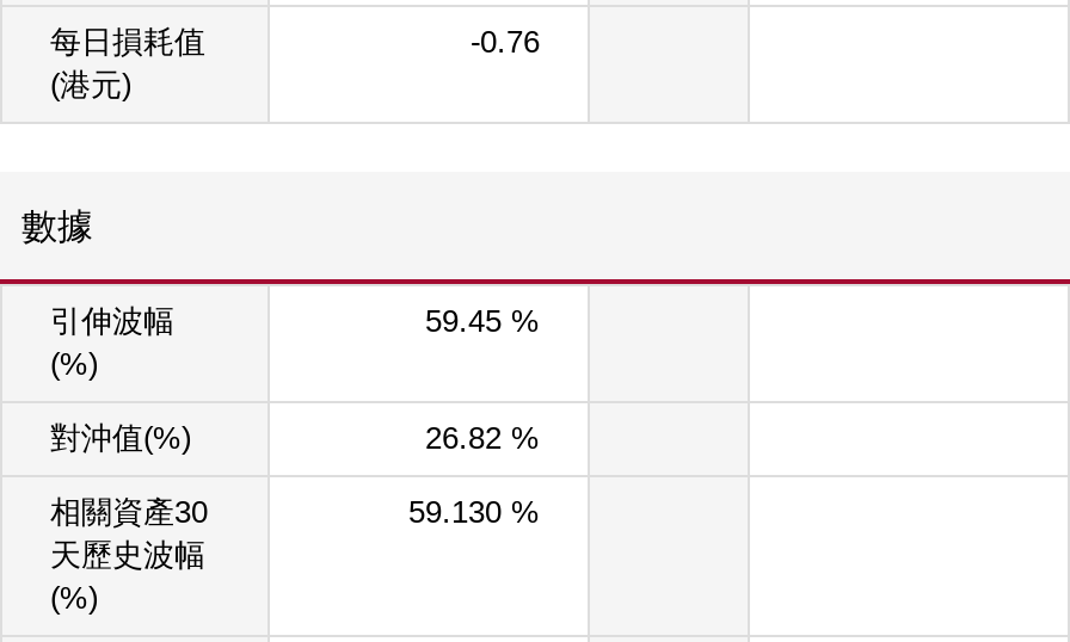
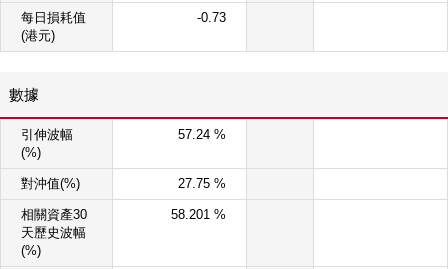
- -0.76
+ -0.73

- 59.45 %
+ 57.24 %

- 26.82 %
+ 27.75 %

- 59.130 %
+ 58.201 %
